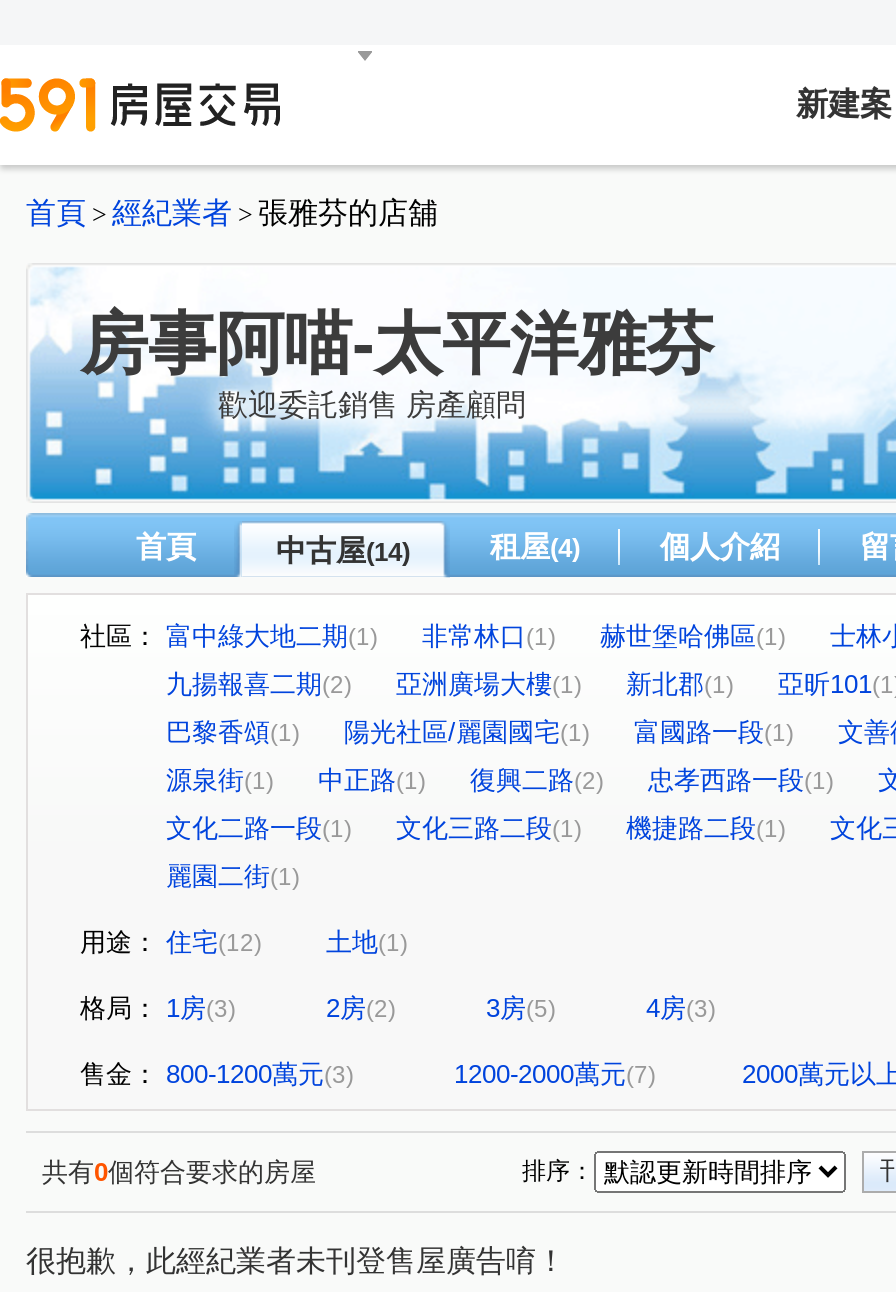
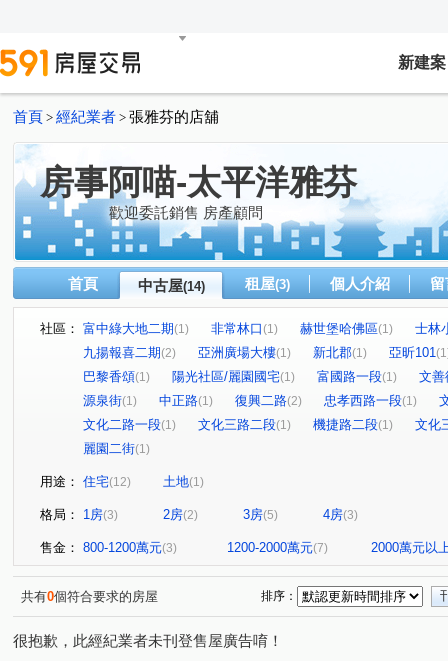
- 租屋(4)
+ 租屋(3)
